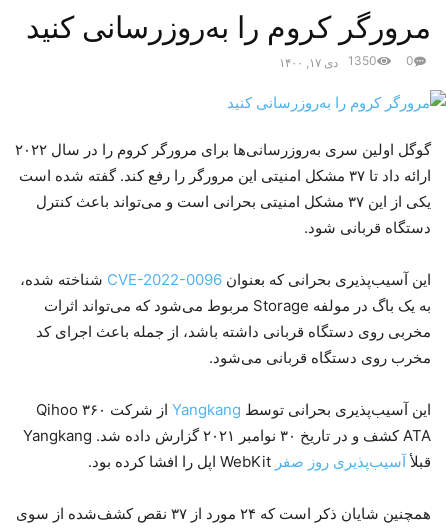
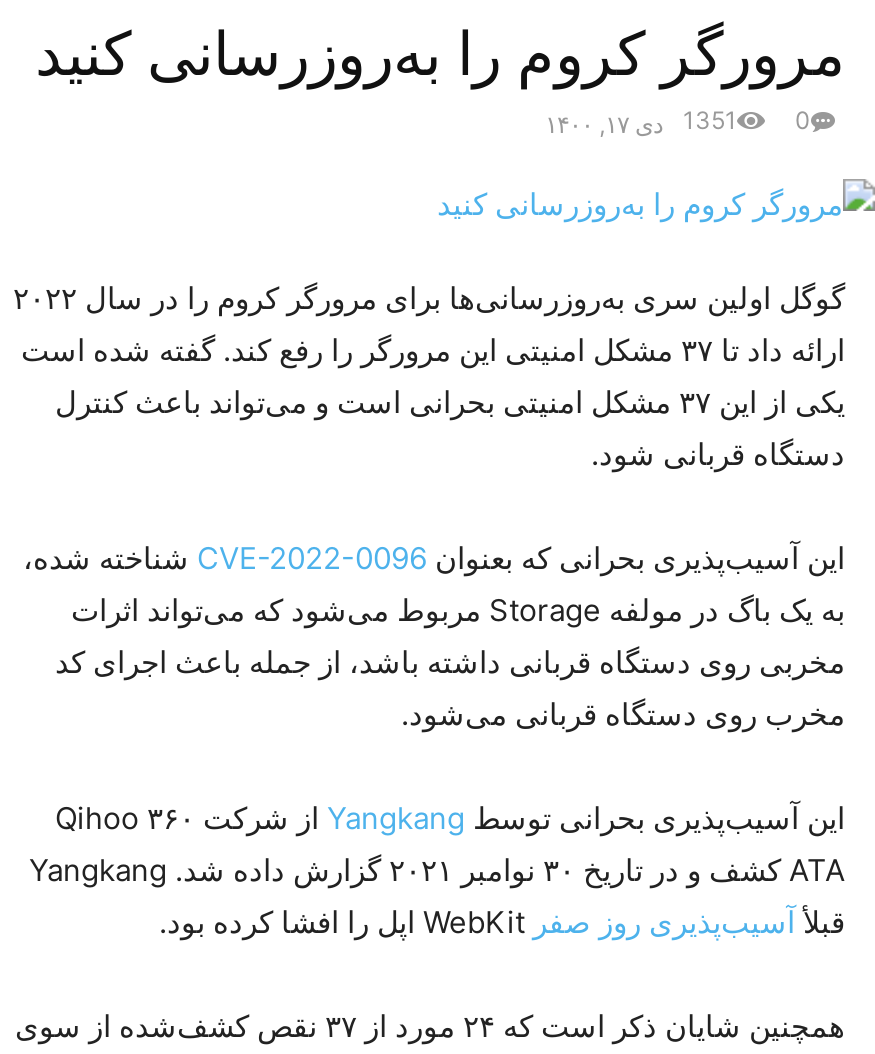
- 1350
+ 1351
